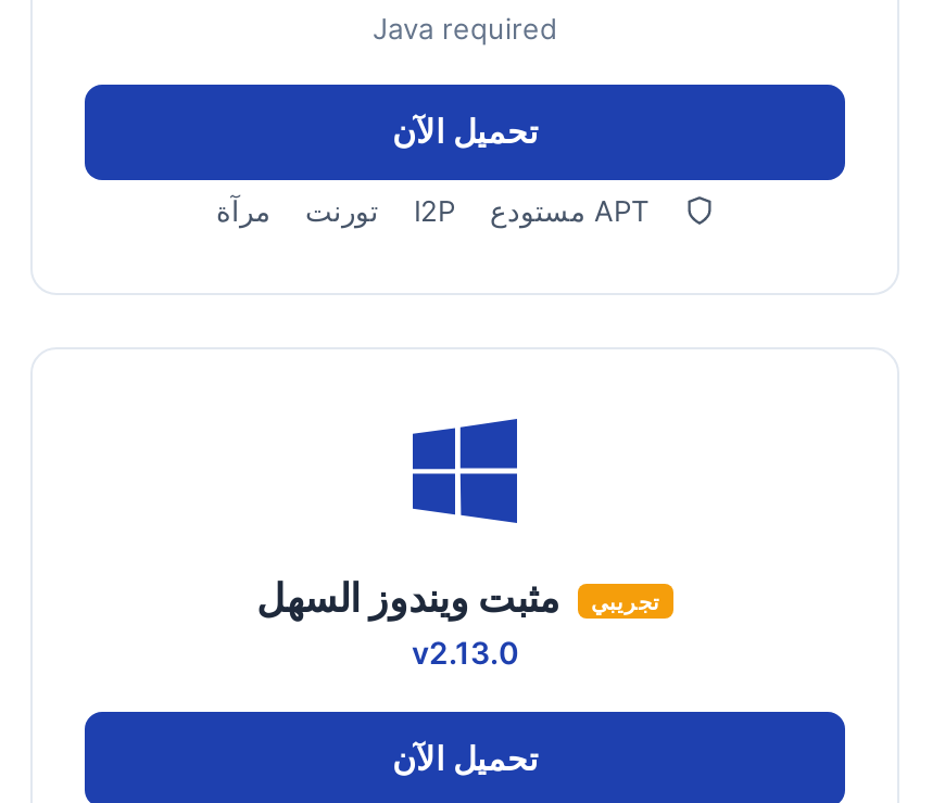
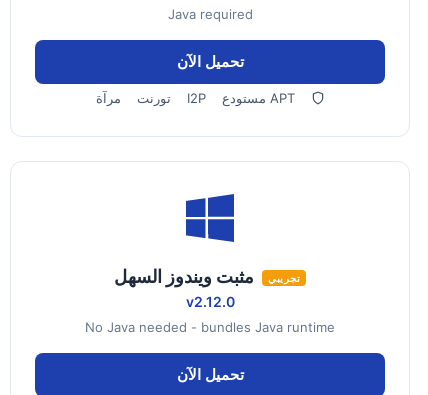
- v2.13.0
+ v2.12.0
+ No Java needed - bundles Java runtime
